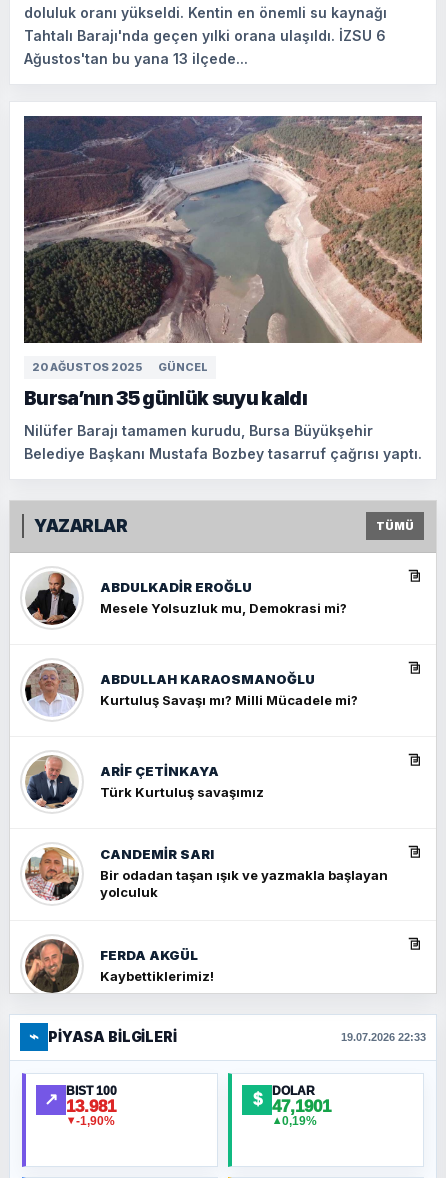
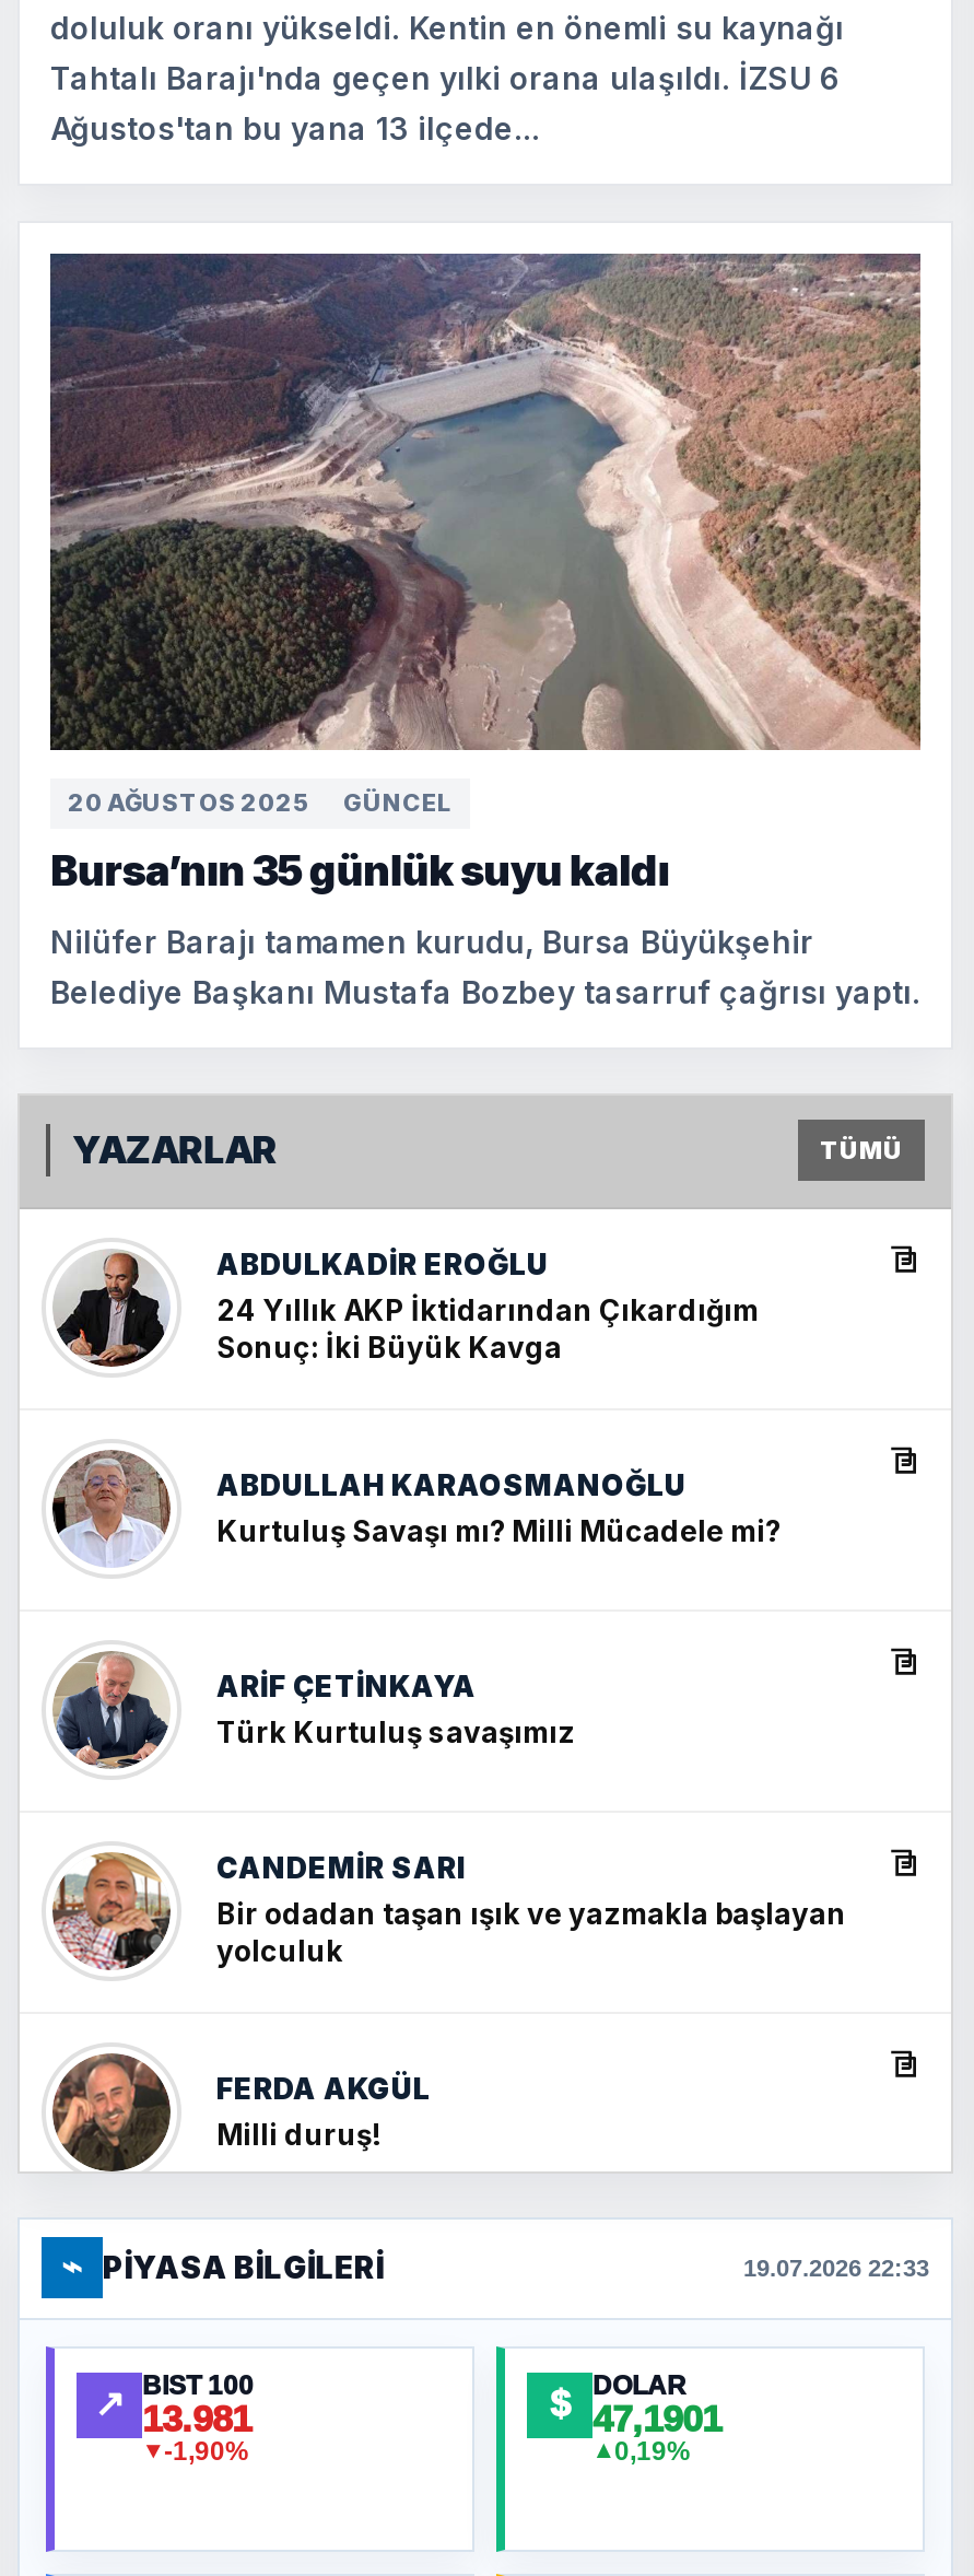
- Mesele Yolsuzluk mu, Demokrasi mi?
+ 24 Yıllık AKP İktidarından Çıkardığım
+ Sonuç: İki Büyük Kavga

- Kaybettiklerimiz!
+ Milli duruş!
